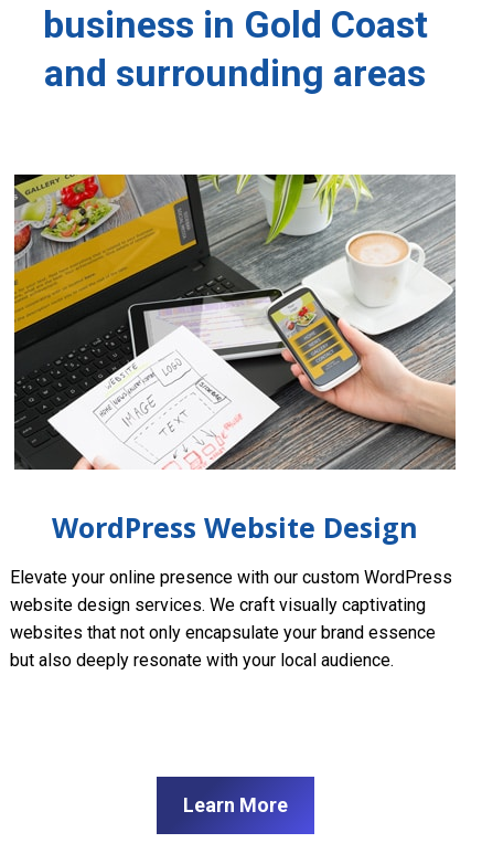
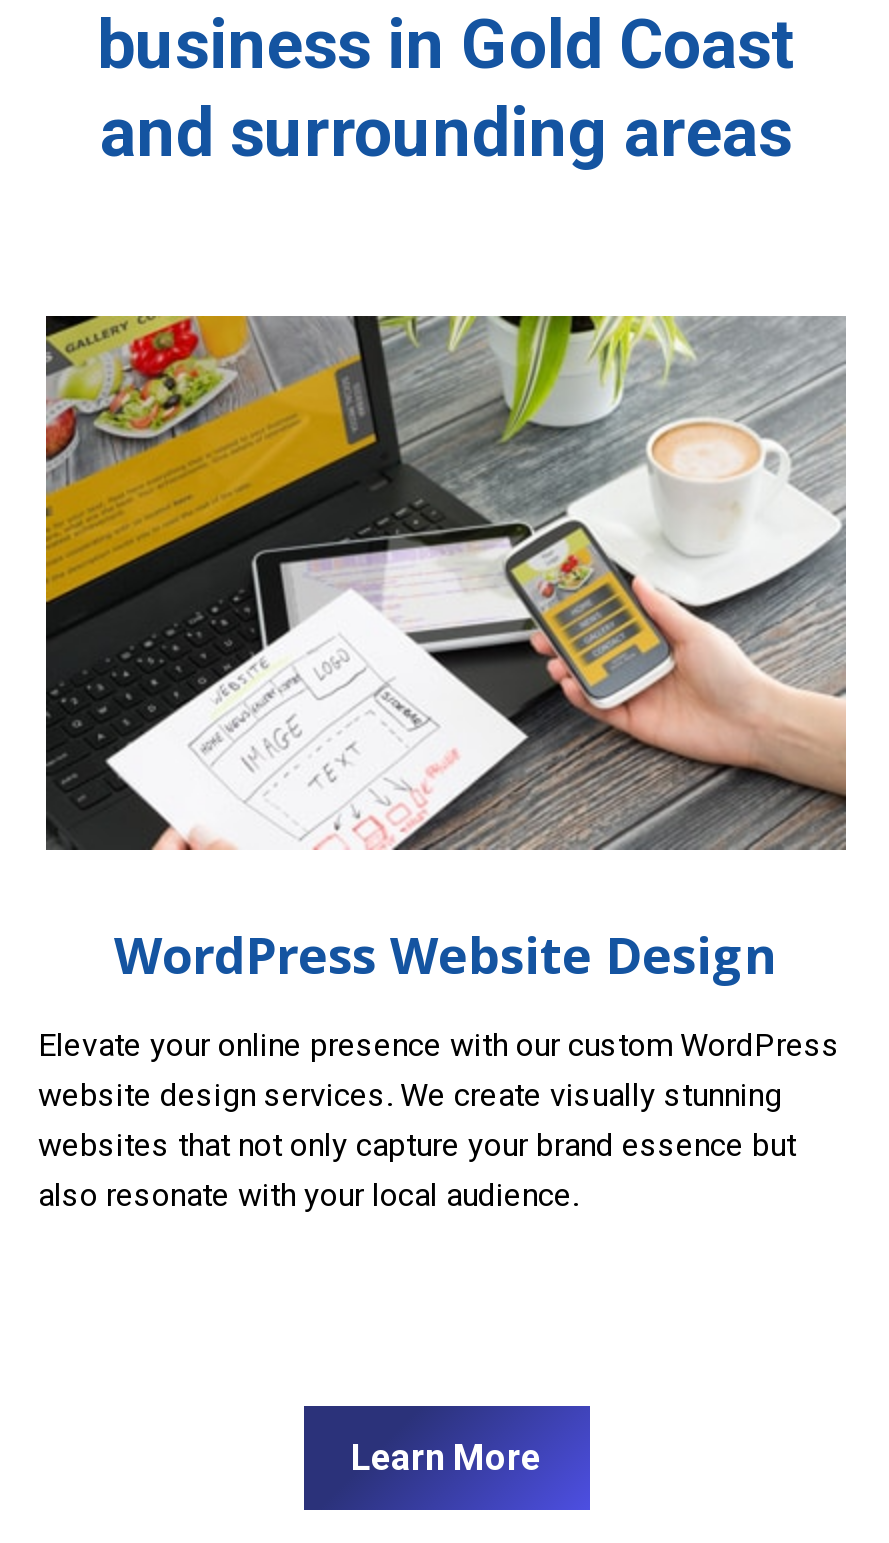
- website design services. We craft visually captivating
- websites that not only encapsulate your brand essence
- but also deeply resonate with your local audience.
+ website design services. We create visually stunning
+ websites that not only capture your brand essence but
+ also resonate with your local audience.
